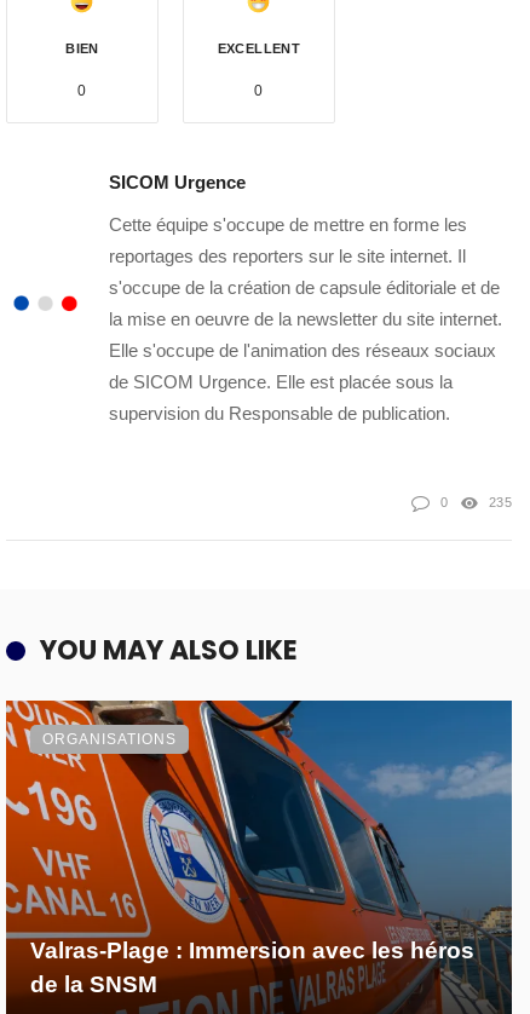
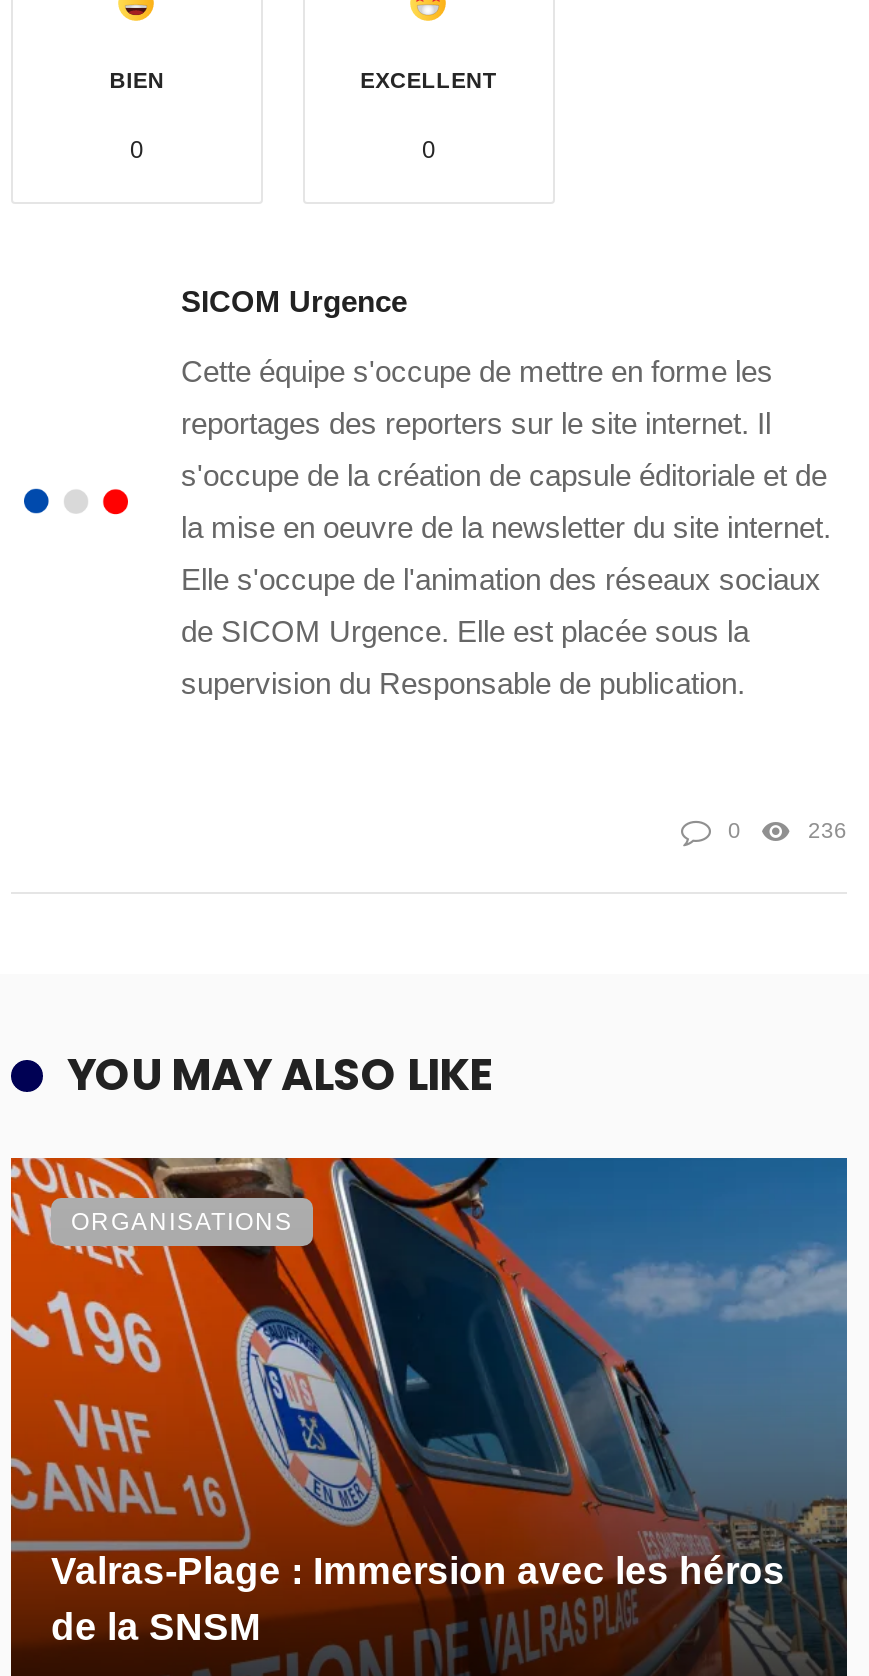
- 235
+ 236
